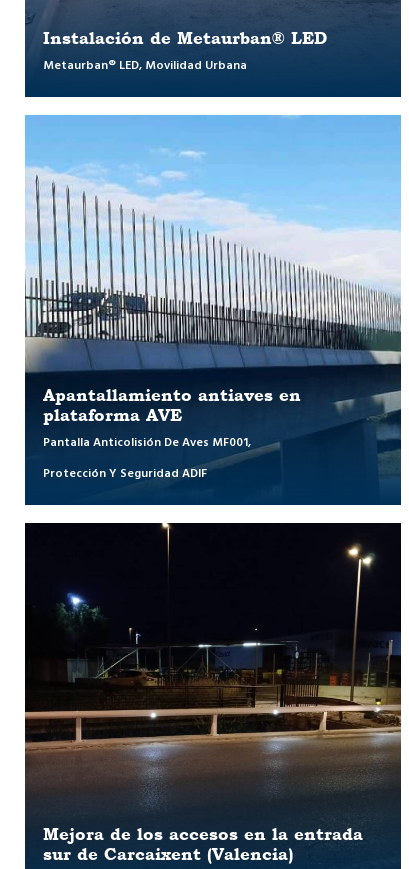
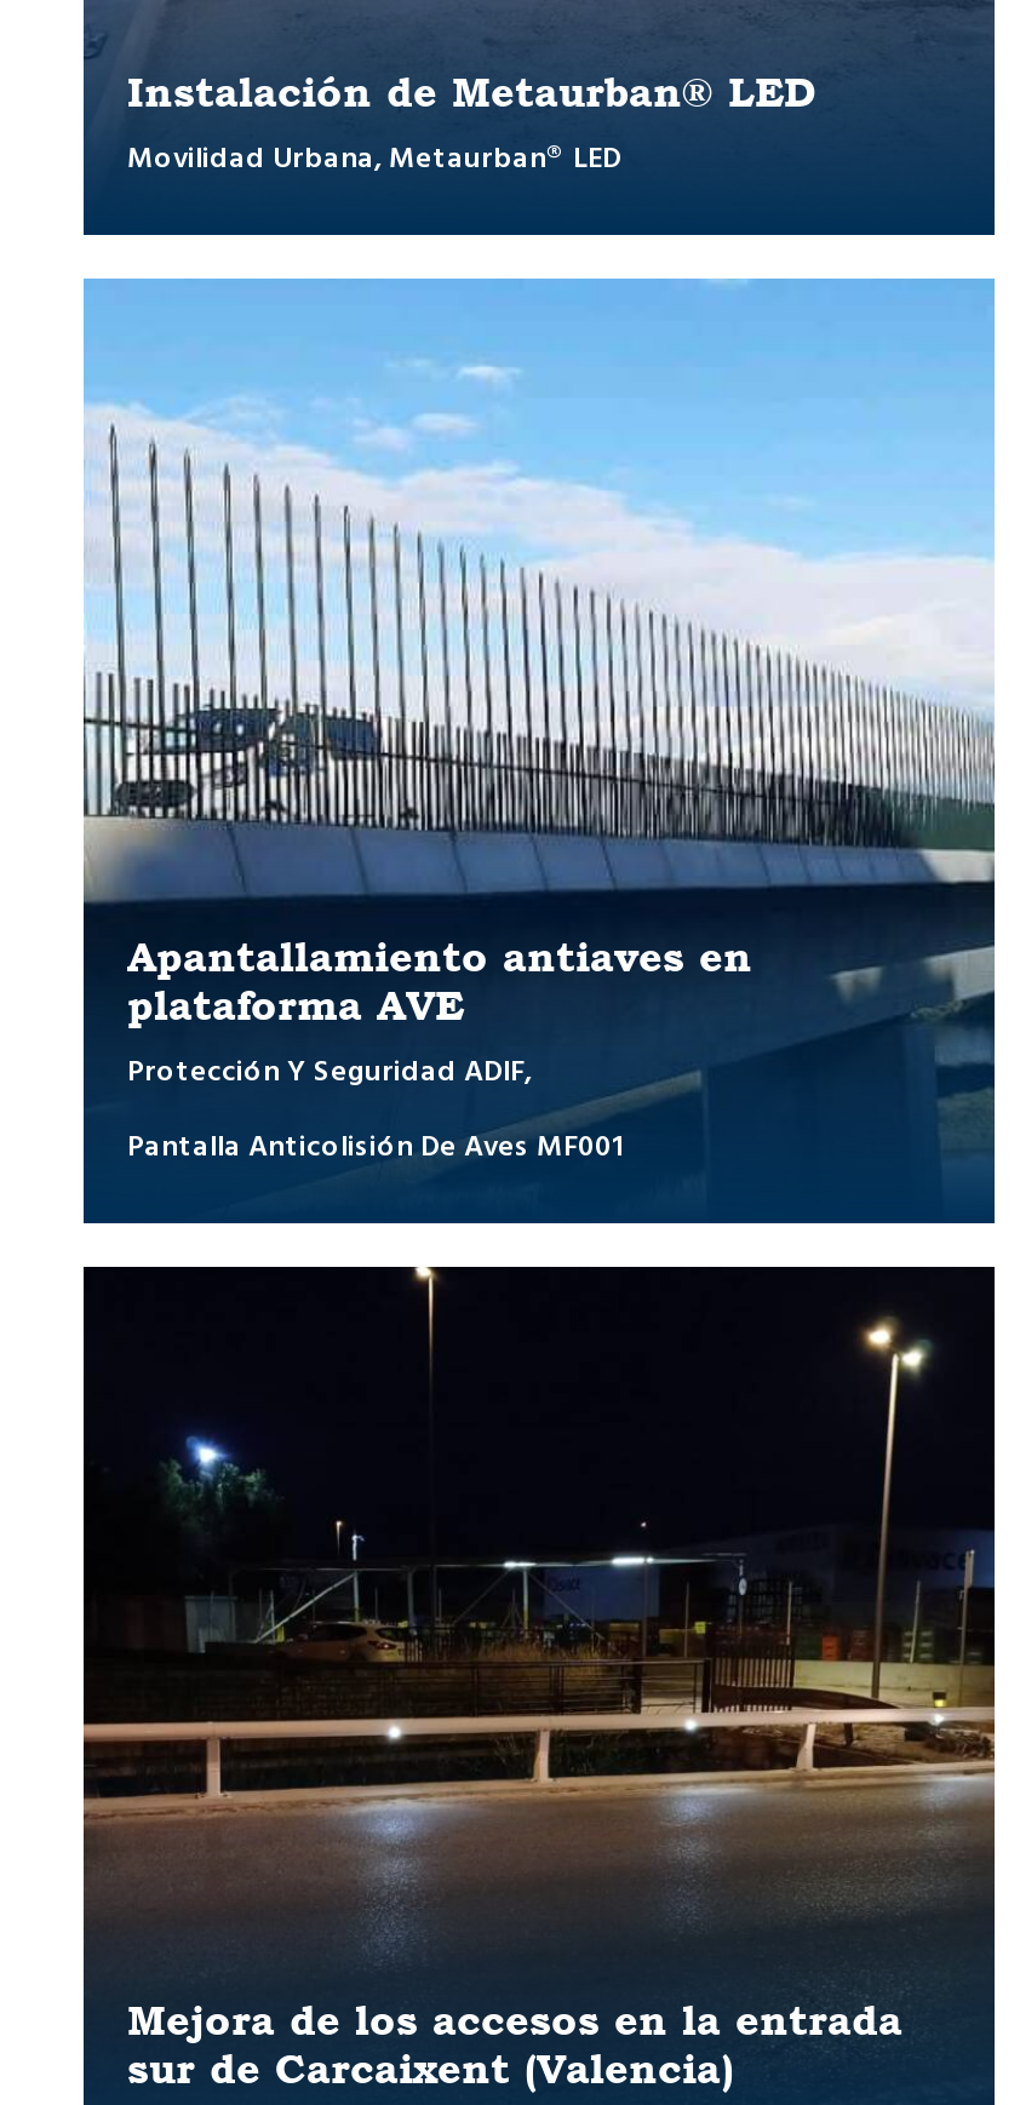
- Metaurban® LED, Movilidad Urbana
+ Movilidad Urbana, Metaurban® LED

- Pantalla Anticolisión De Aves MF001,
+ Protección Y Seguridad ADIF,

- Protección Y Seguridad ADIF
+ Pantalla Anticolisión De Aves MF001
